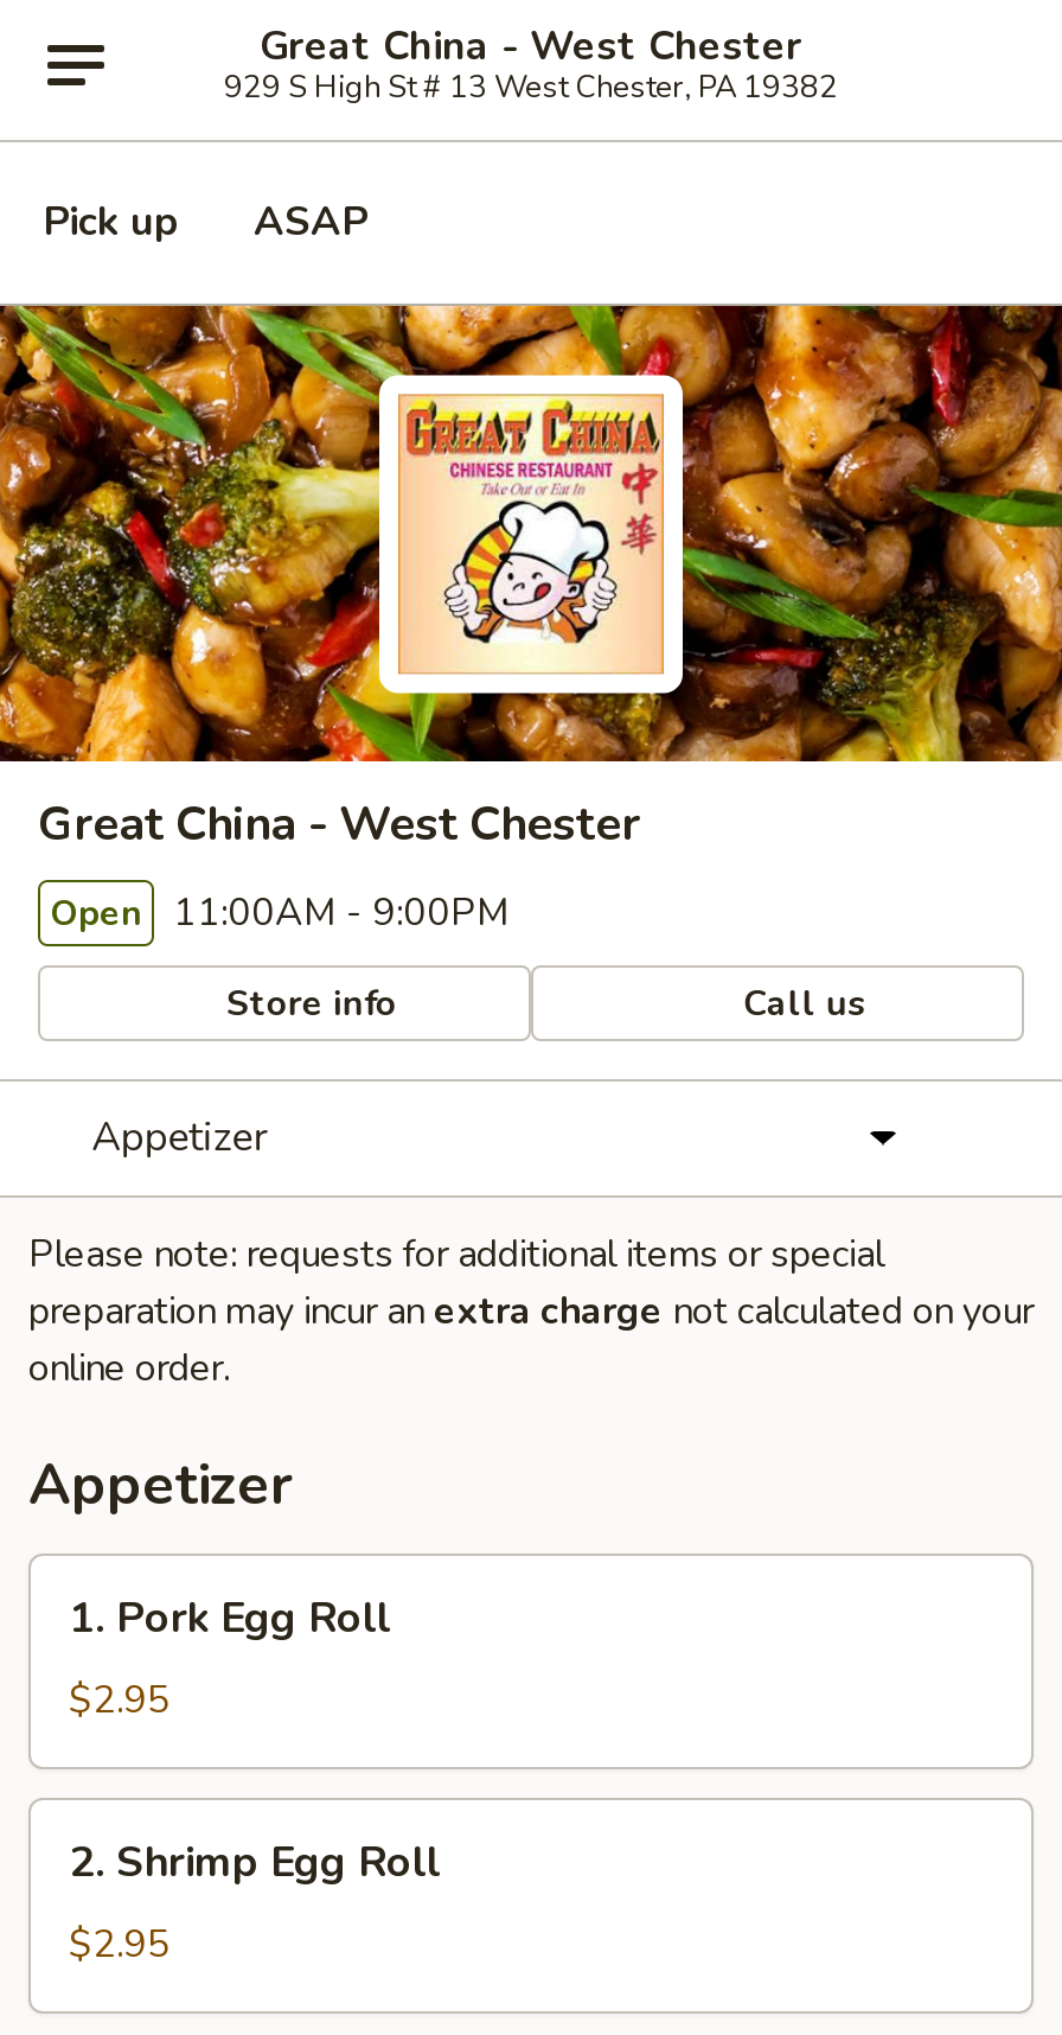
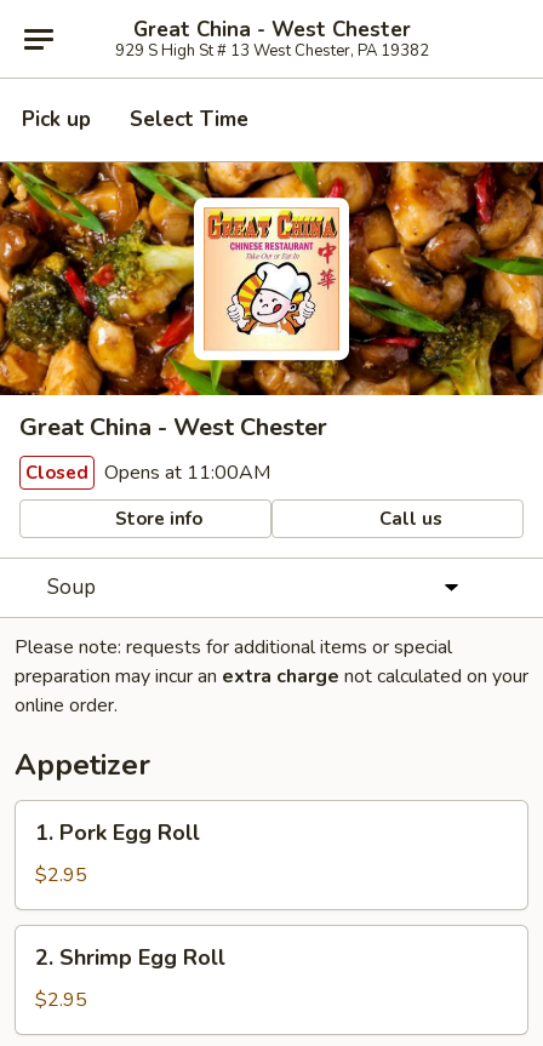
- ASAP
+ Select Time

- Open 11:00AM - 9:00PM
+ Closed Opens at 11:00AM

- Appetizer
+ Soup
